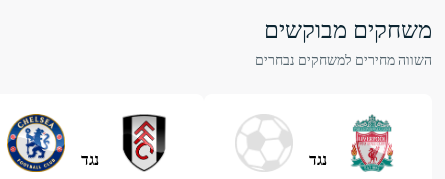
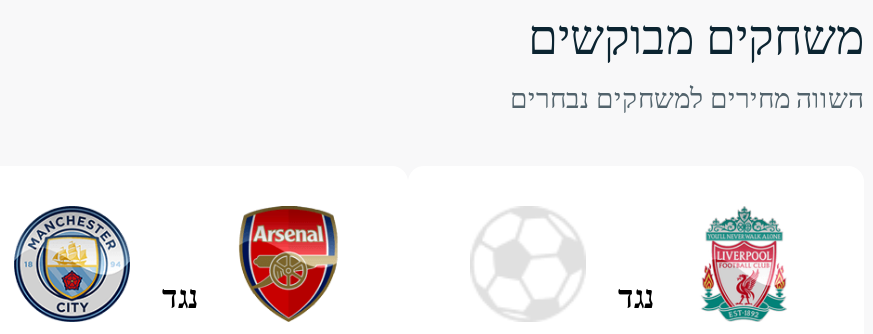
- [image]
+ [image]

- [image]
+ [image]
